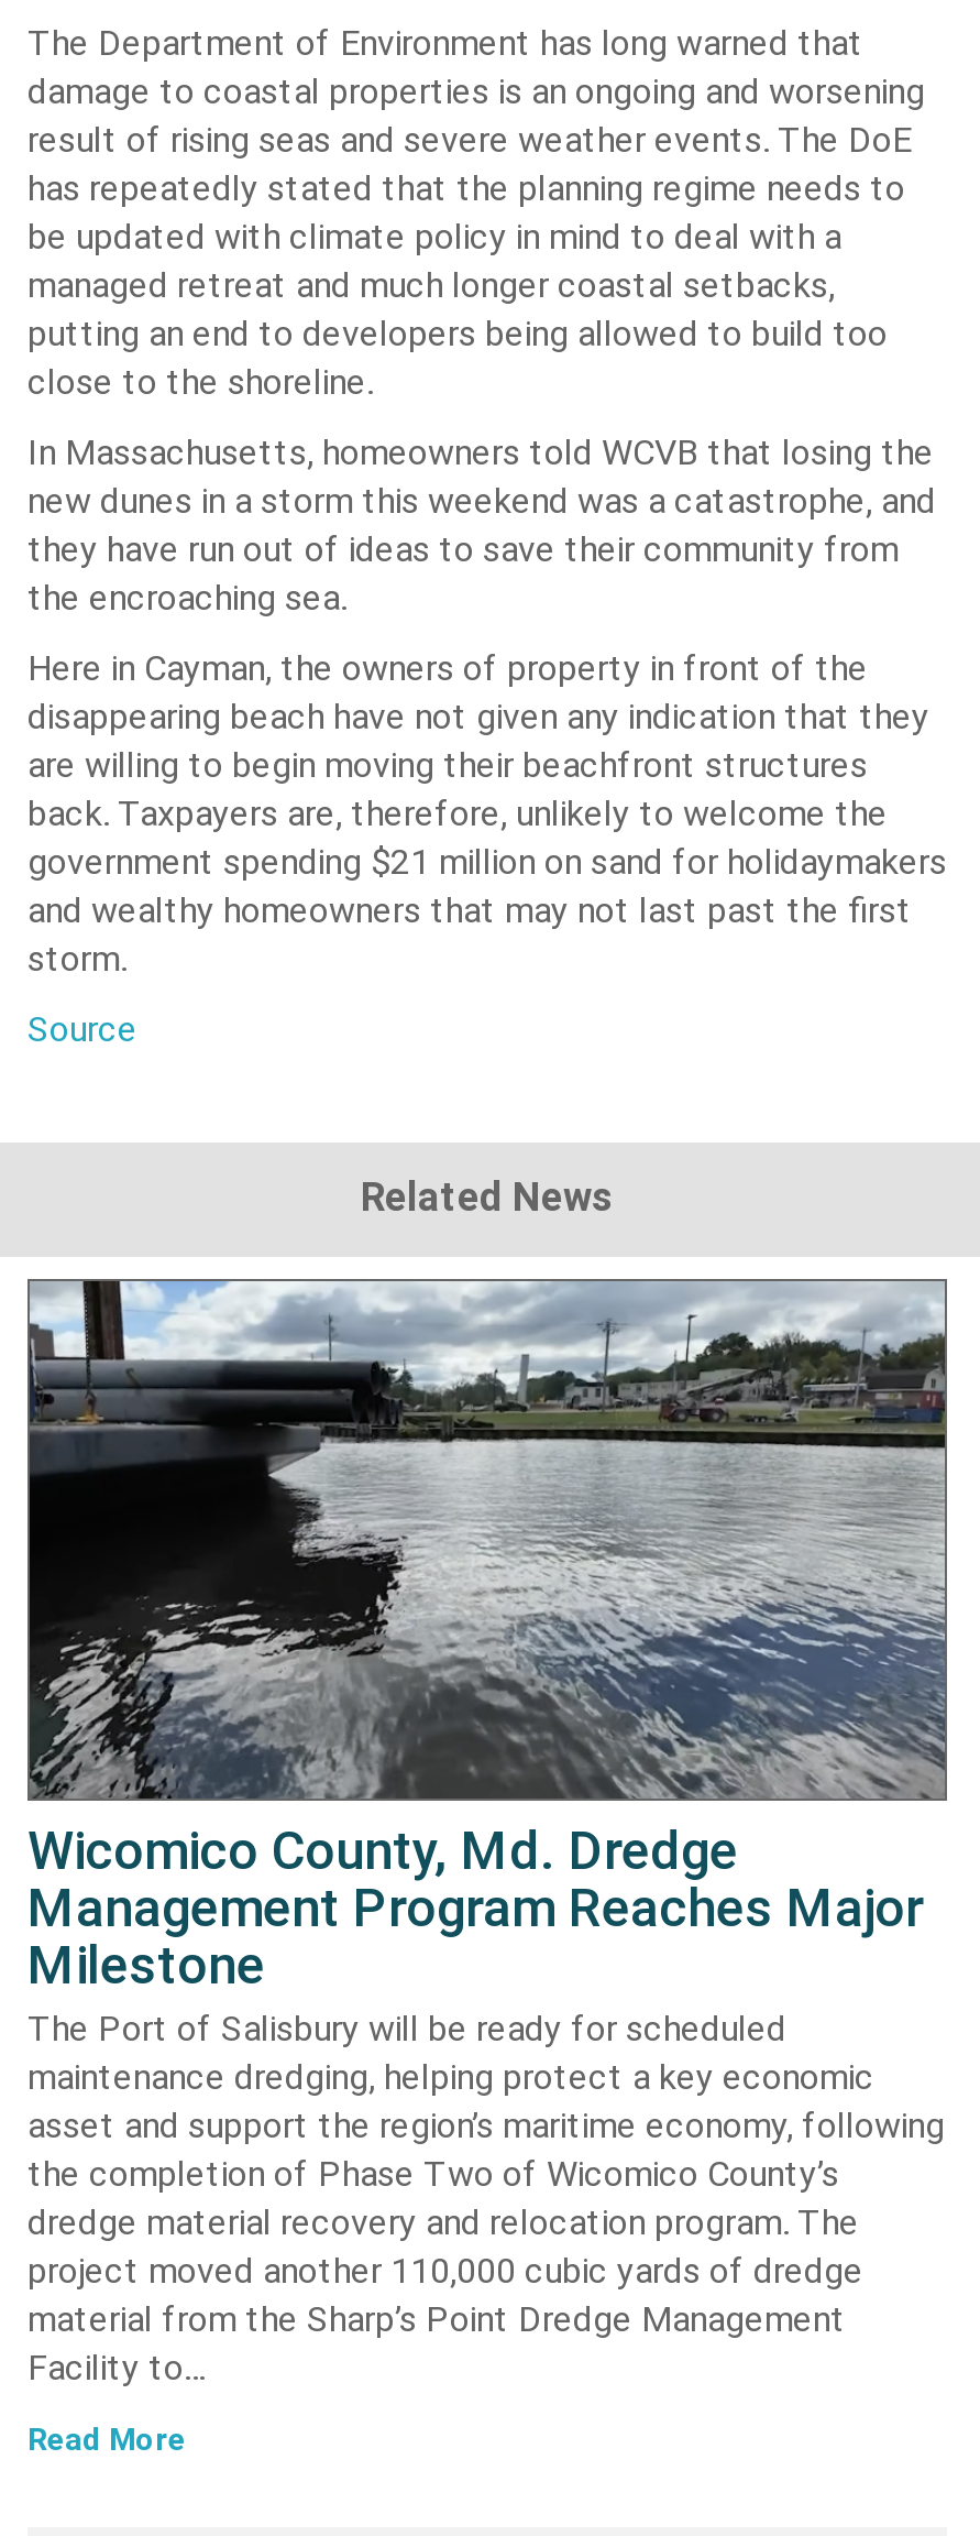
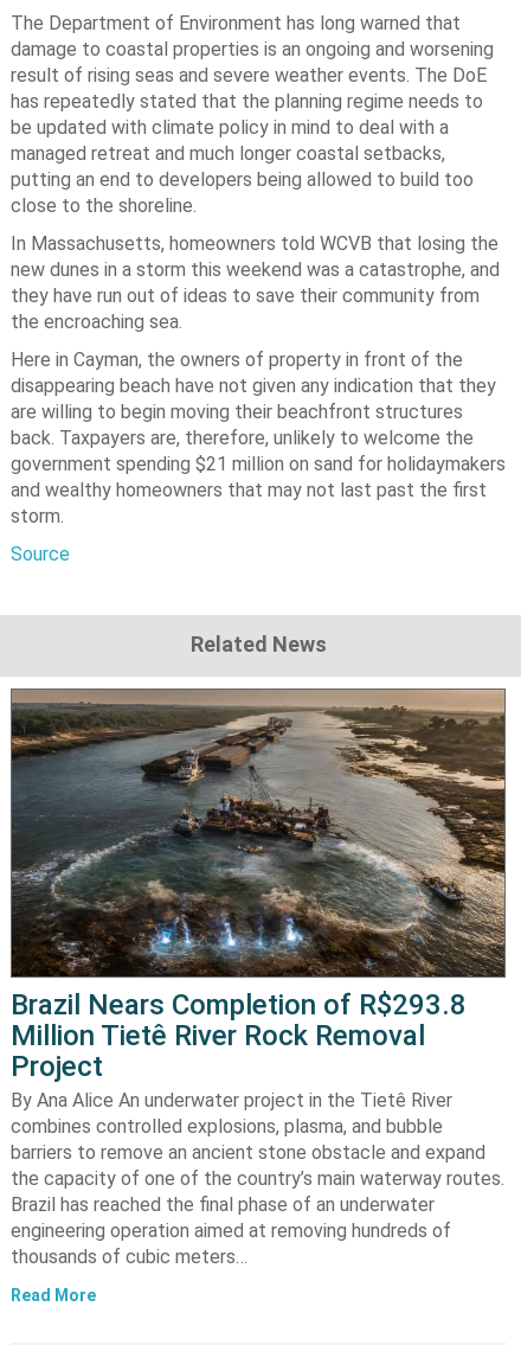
- [image]
- Wicomico County, Md. Dredge
- Management Program Reaches Major
- Milestone
- The Port of Salisbury will be ready for scheduled
- maintenance dredging, helping protect a key economic
- asset and support the region’s maritime economy, following
- the completion of Phase Two of Wicomico County’s
- dredge material recovery and relocation program. The
- project moved another 110,000 cubic yards of dredge
- material from the Sharp’s Point Dredge Management
- Facility to…
+ [image]
+ Brazil Nears Completion of R$293.8
+ Million Tietê River Rock Removal
+ Project
+ By Ana Alice An underwater project in the Tietê River
+ combines controlled explosions, plasma, and bubble
+ barriers to remove an ancient stone obstacle and expand
+ the capacity of one of the country’s main waterway routes.
+ Brazil has reached the final phase of an underwater
+ engineering operation aimed at removing hundreds of
+ thousands of cubic meters…
